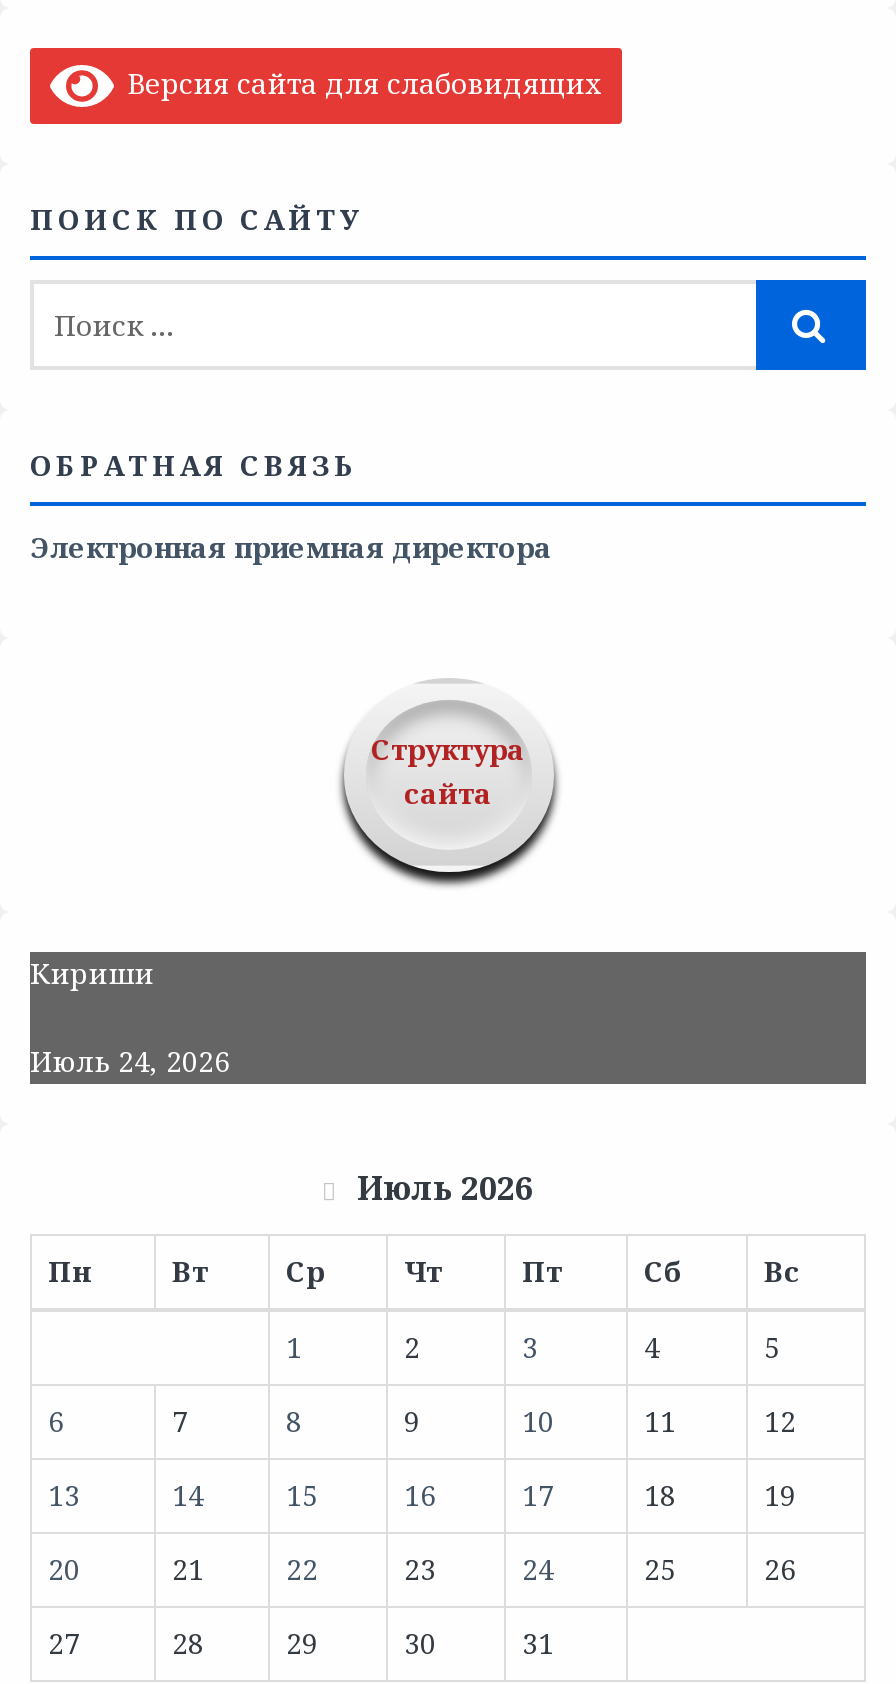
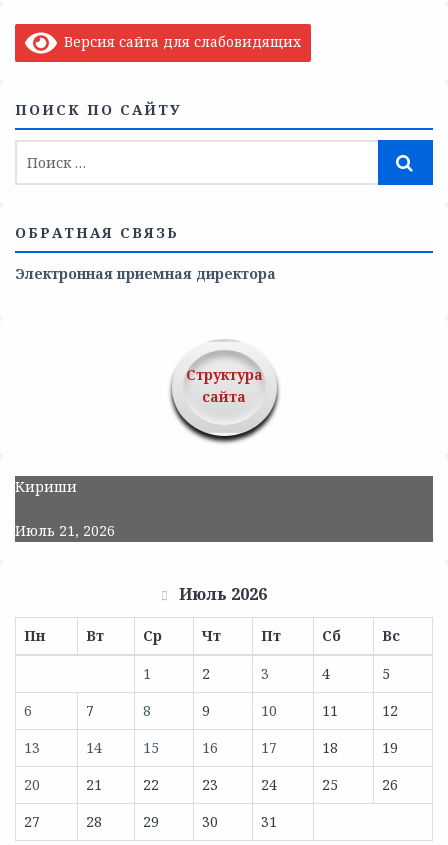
- Июль 24, 2026
+ Июль 21, 2026
